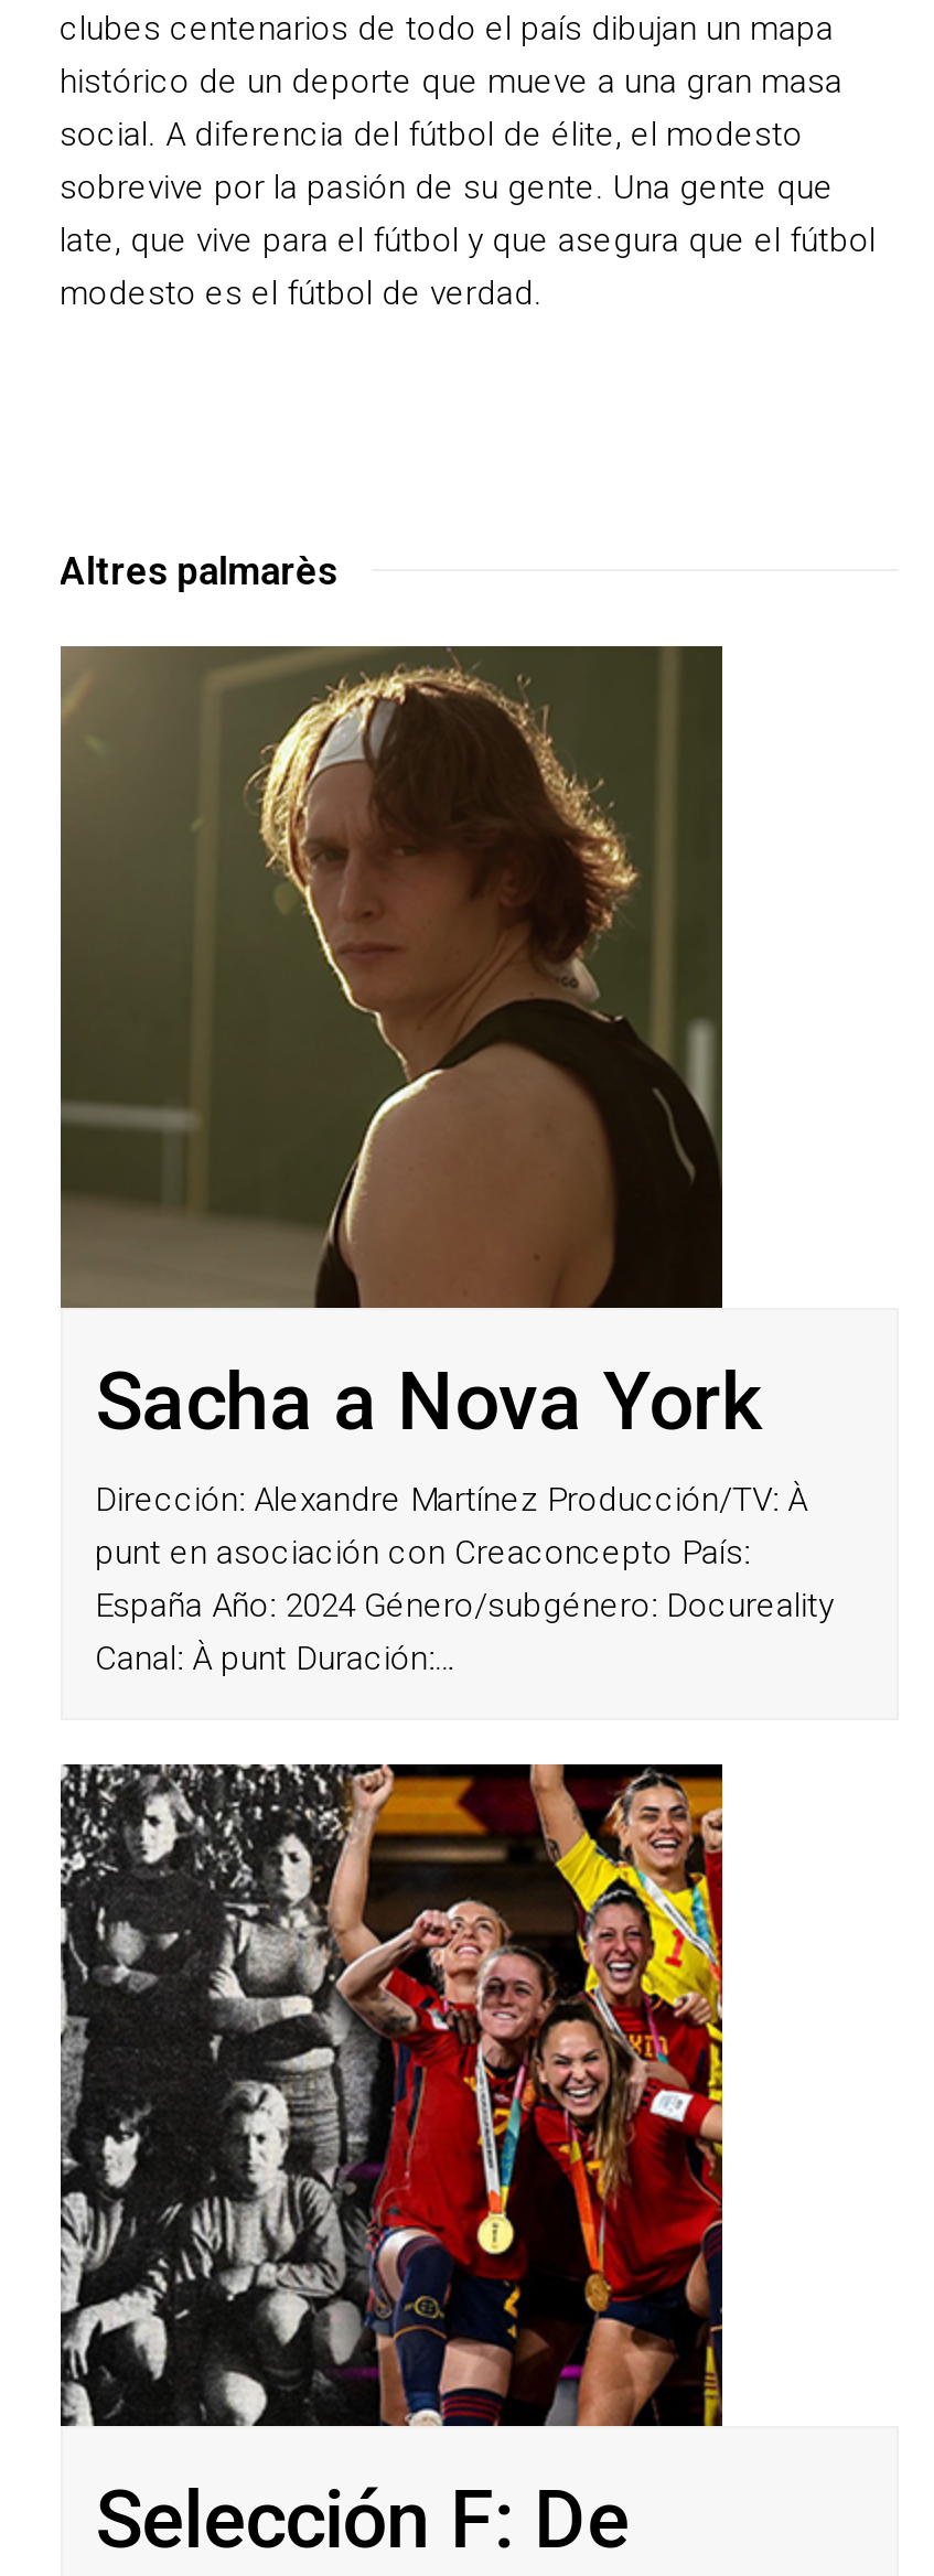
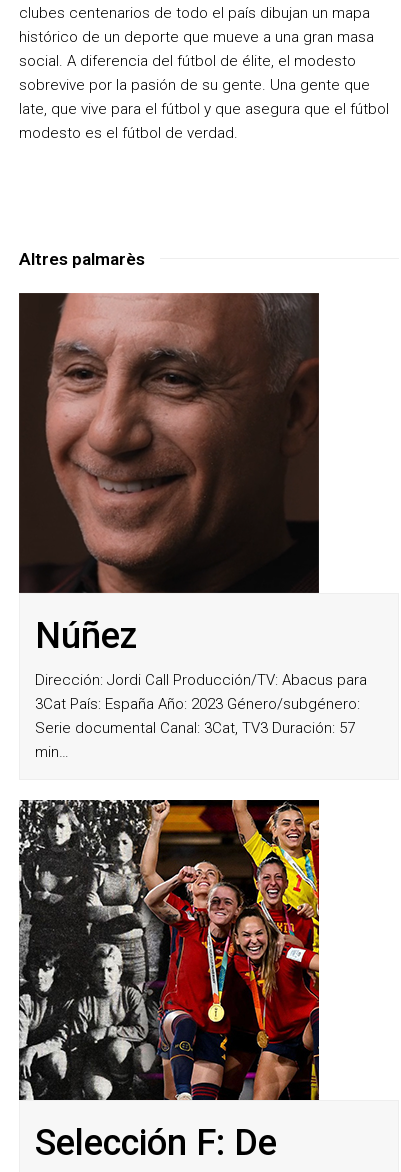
- [image]
- Sacha a Nova York
- Dirección: Alexandre Martínez Producción/TV: À
- punt en asociación con Creaconcepto País:
- España Año: 2024 Género/subgénero: Docureality
- Canal: À punt Duración:…
+ [image]
+ Núñez
+ Dirección: Jordi Call Producción/TV: Abacus para
+ 3Cat País: España Año: 2023 Género/subgénero:
+ Serie documental Canal: 3Cat, TV3 Duración: 57
+ min…
